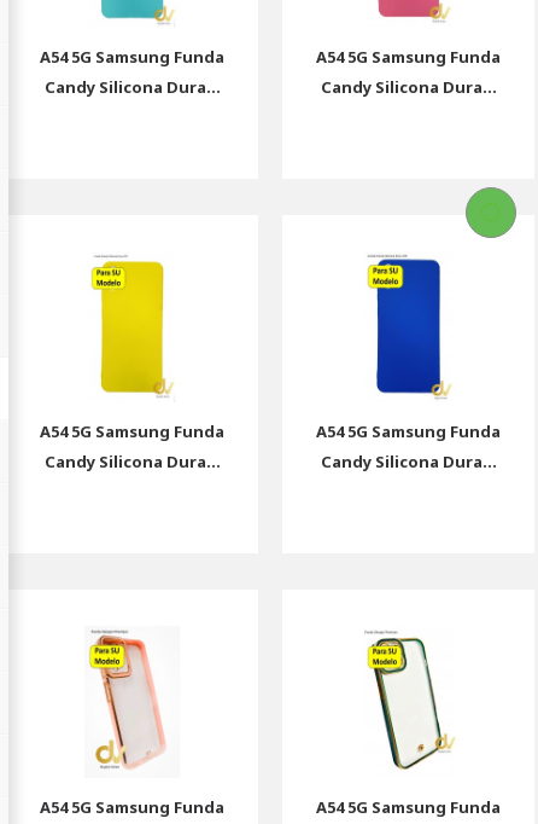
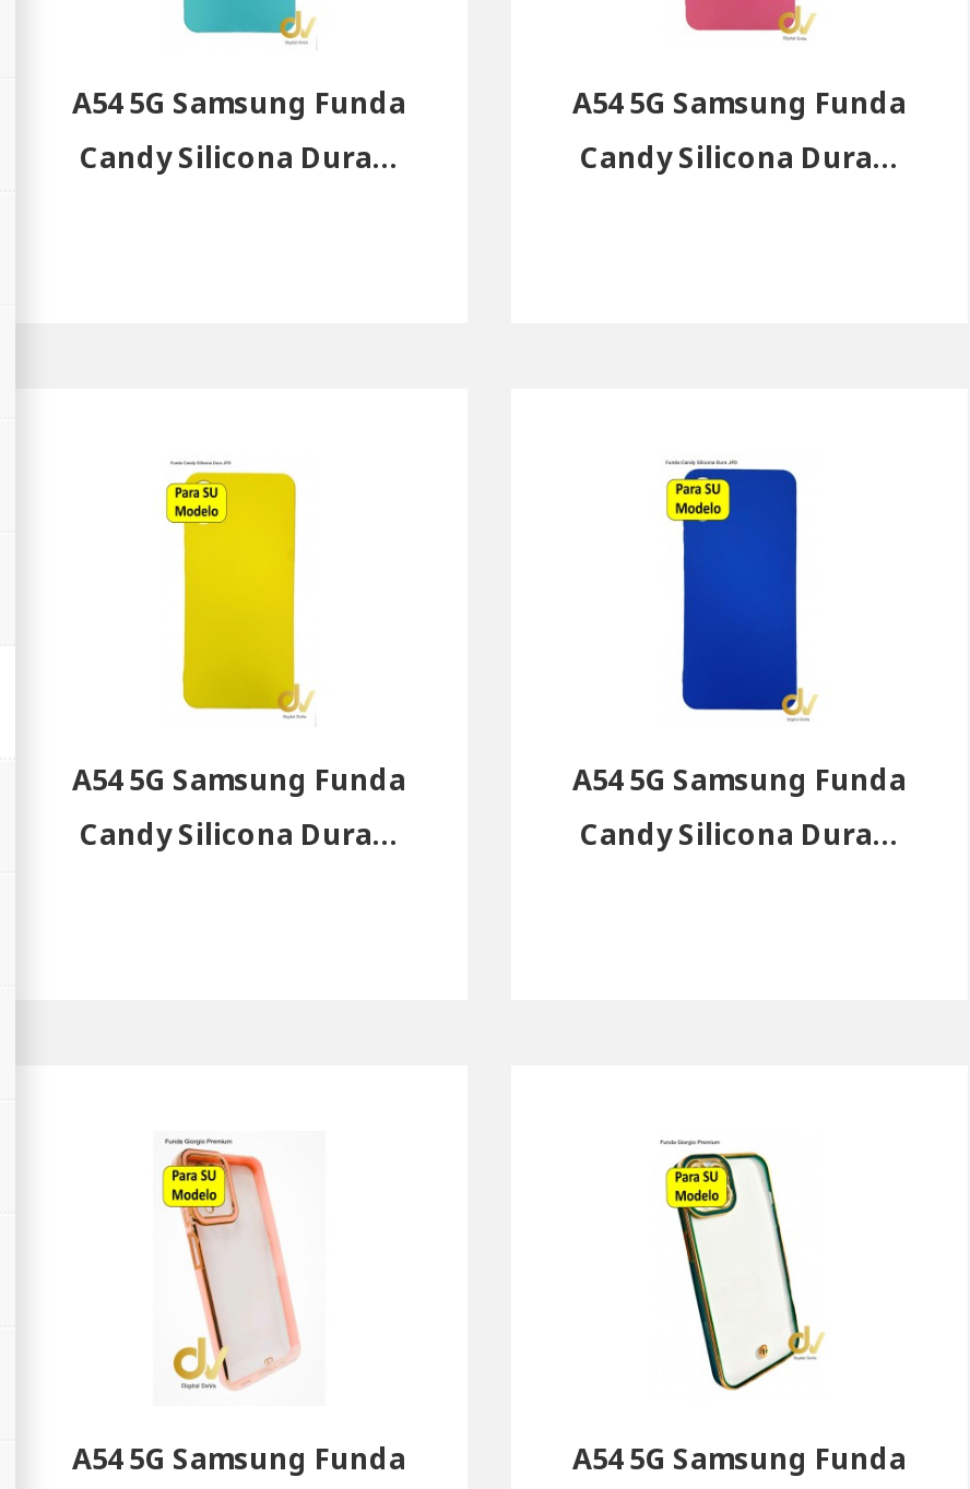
- [image]
